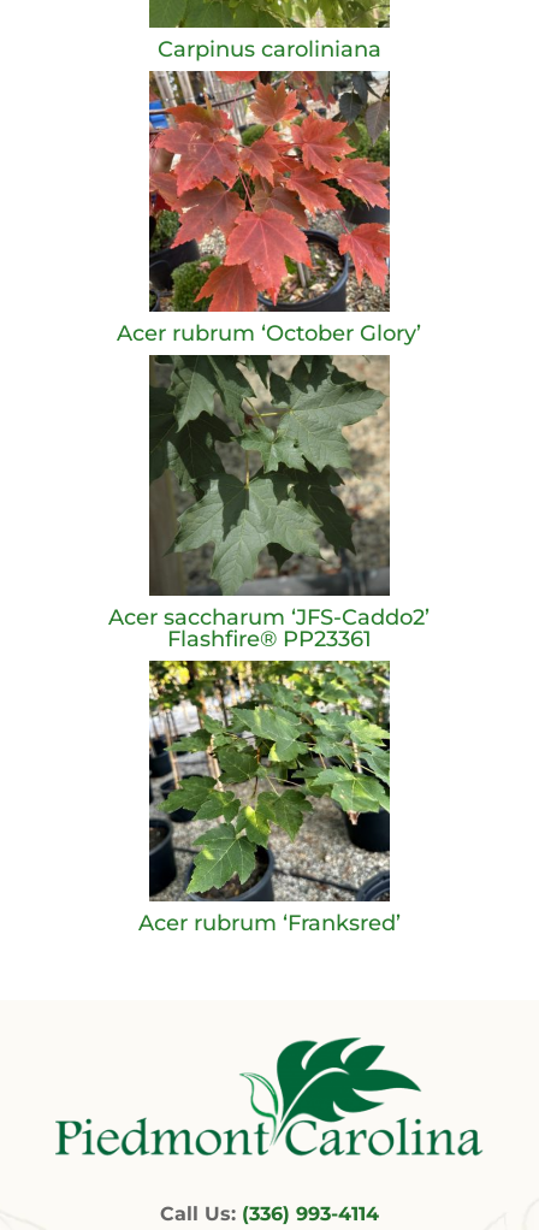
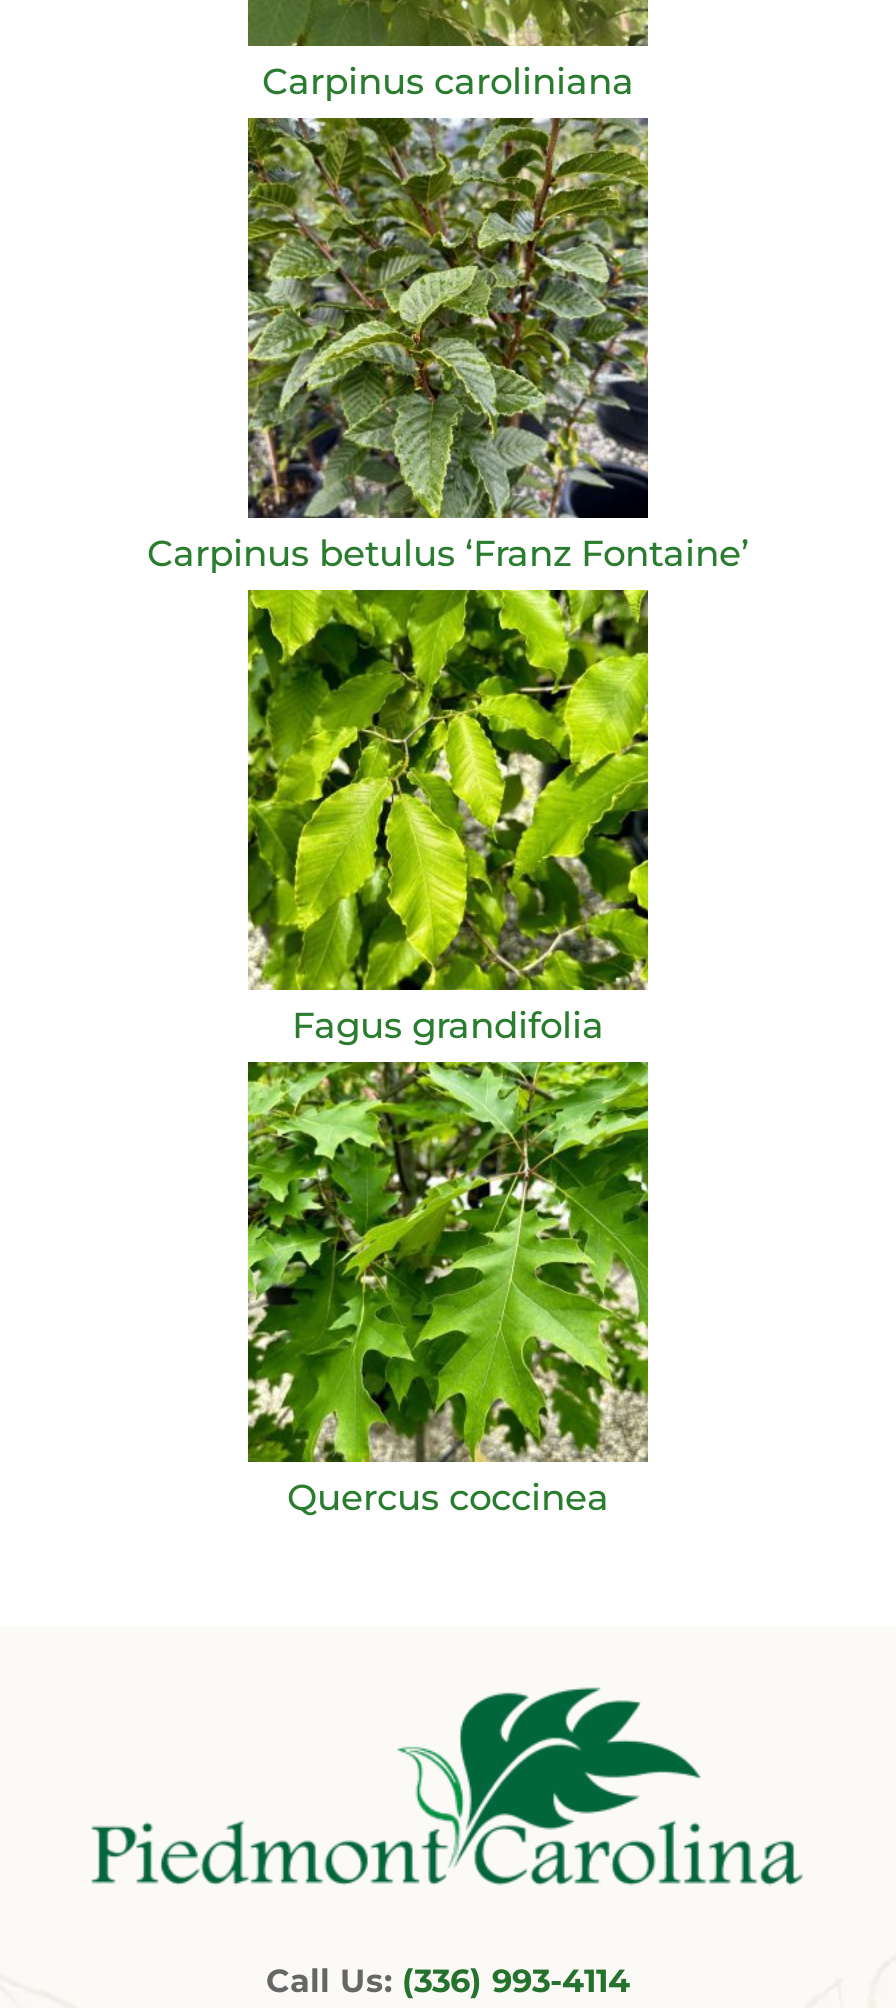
- [image]
- Acer rubrum ‘October Glory’
+ [image]
+ Carpinus betulus ‘Franz Fontaine’

- [image]
- Acer saccharum ‘JFS-Caddo2’
- Flashfire® PP23361
+ [image]
+ Fagus grandifolia

- [image]
- Acer rubrum ‘Franksred’
+ [image]
+ Quercus coccinea
